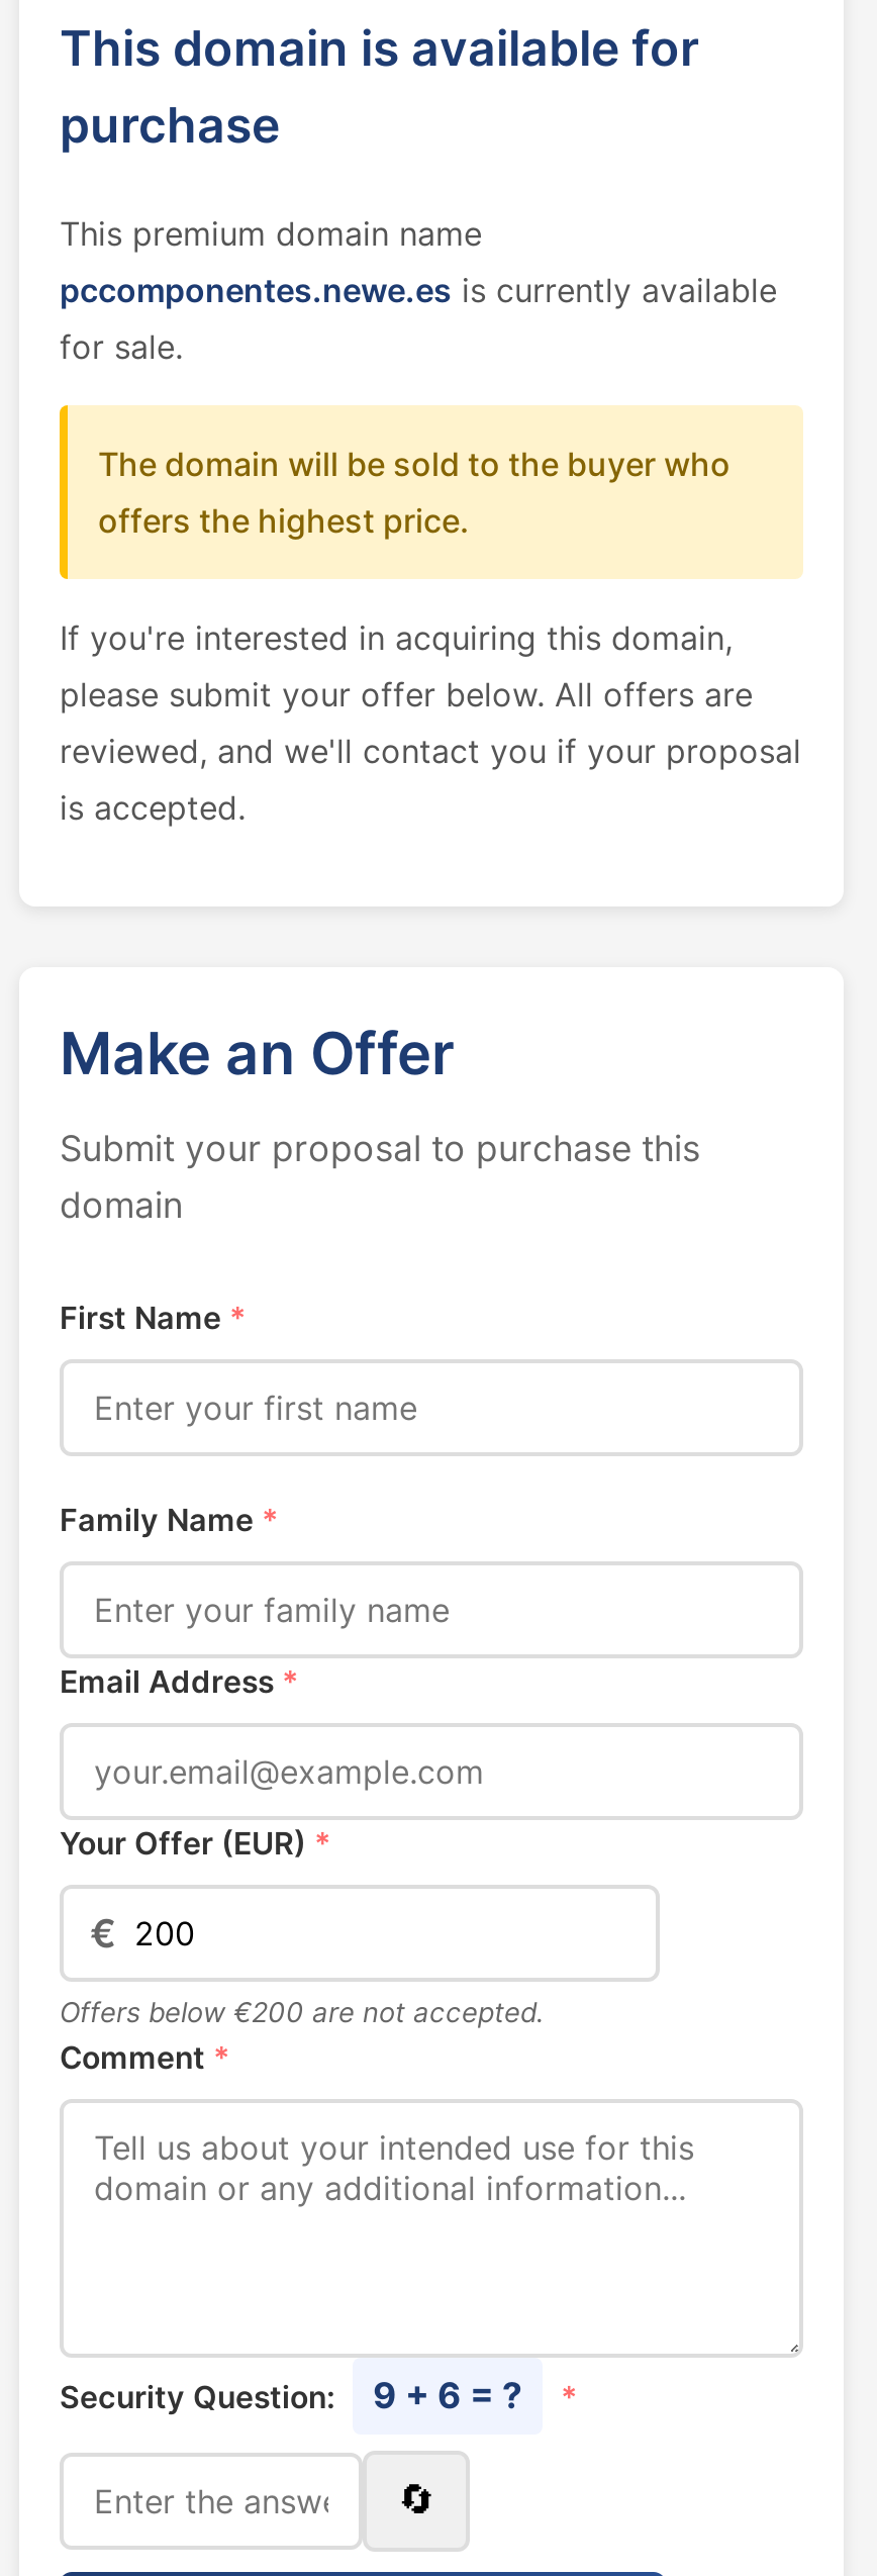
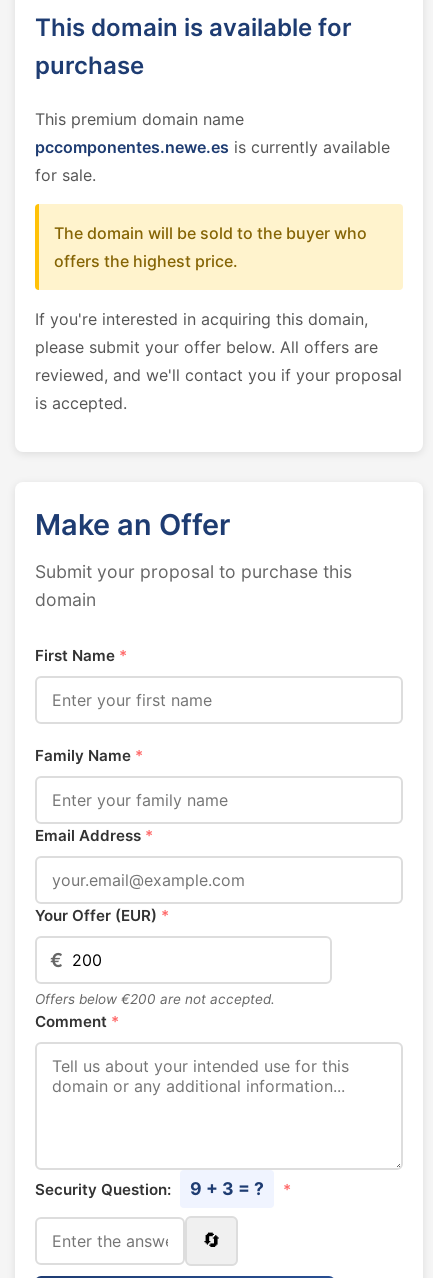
- 9 + 6 = ?
+ 9 + 3 = ?
